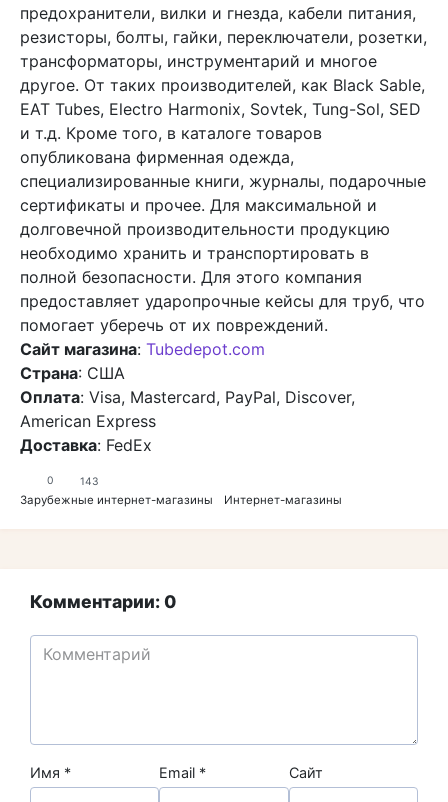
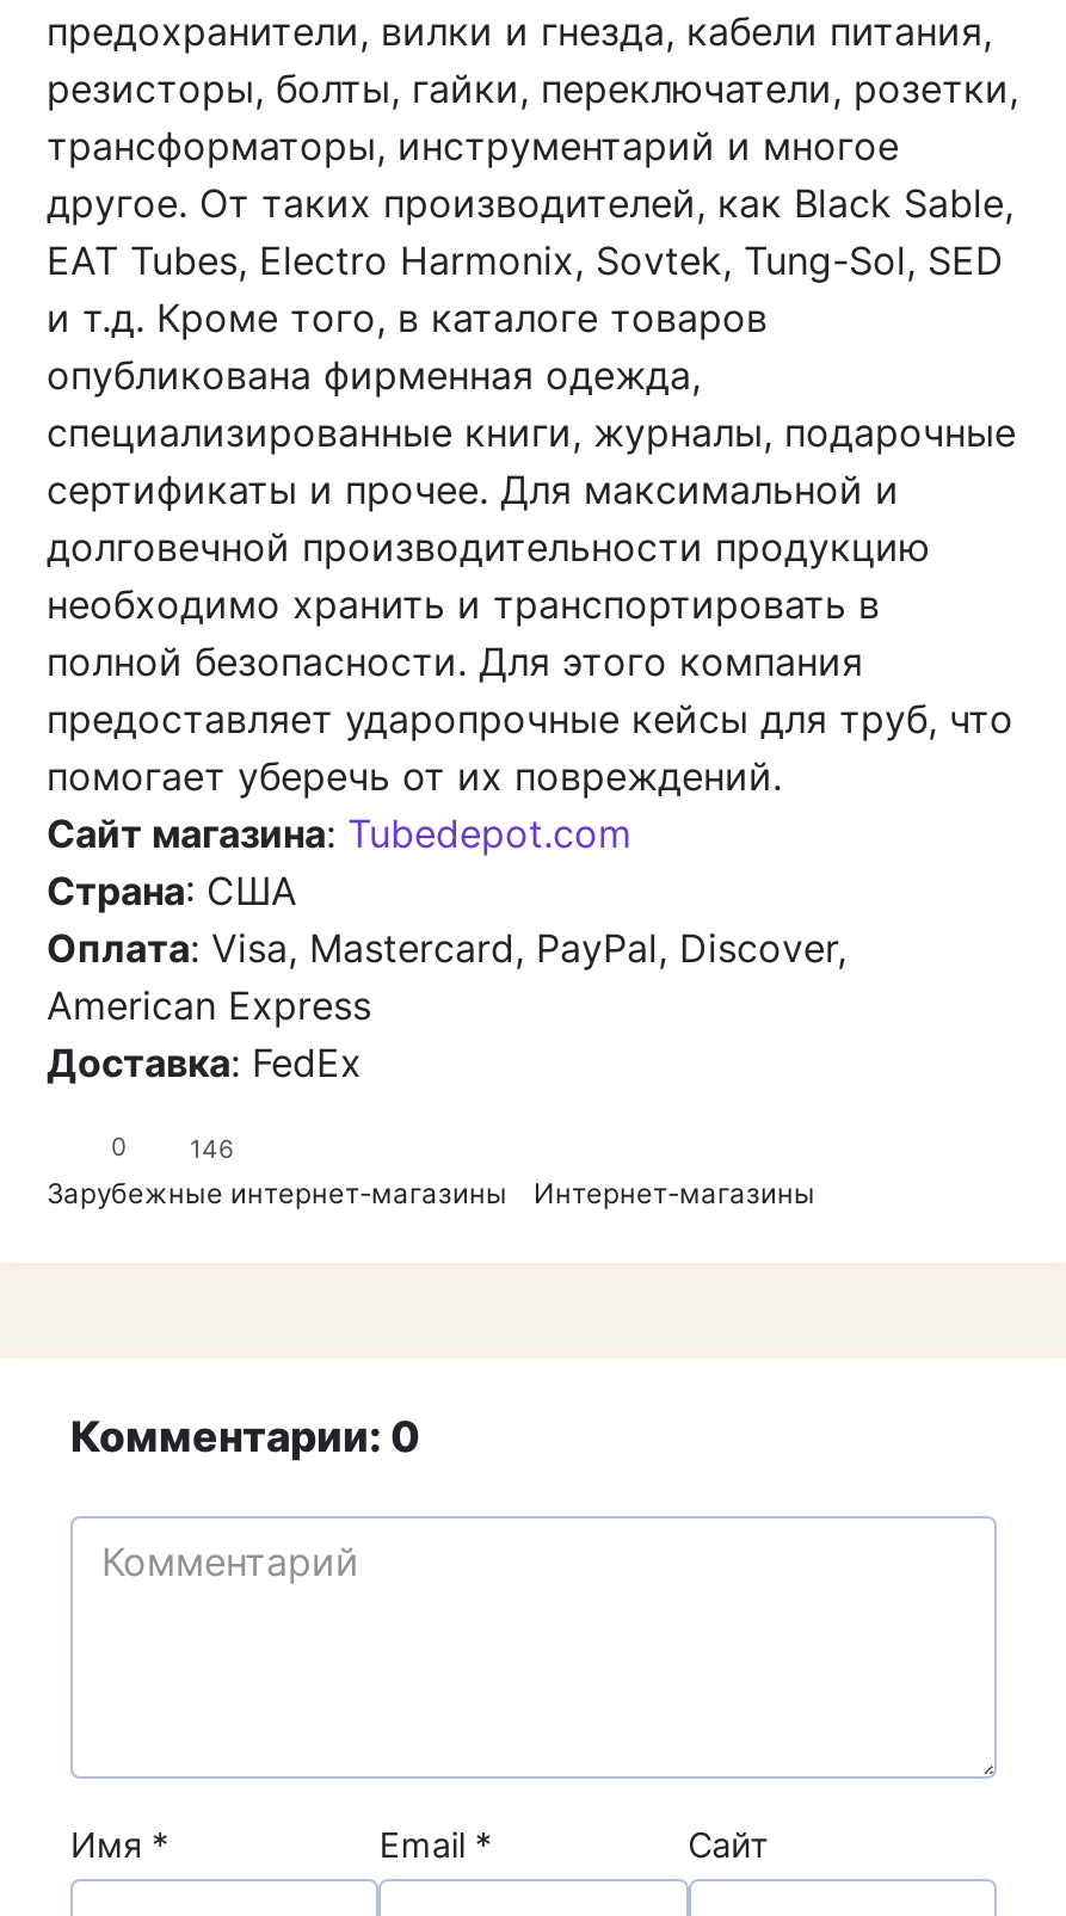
- 0 143
+ 0 146
